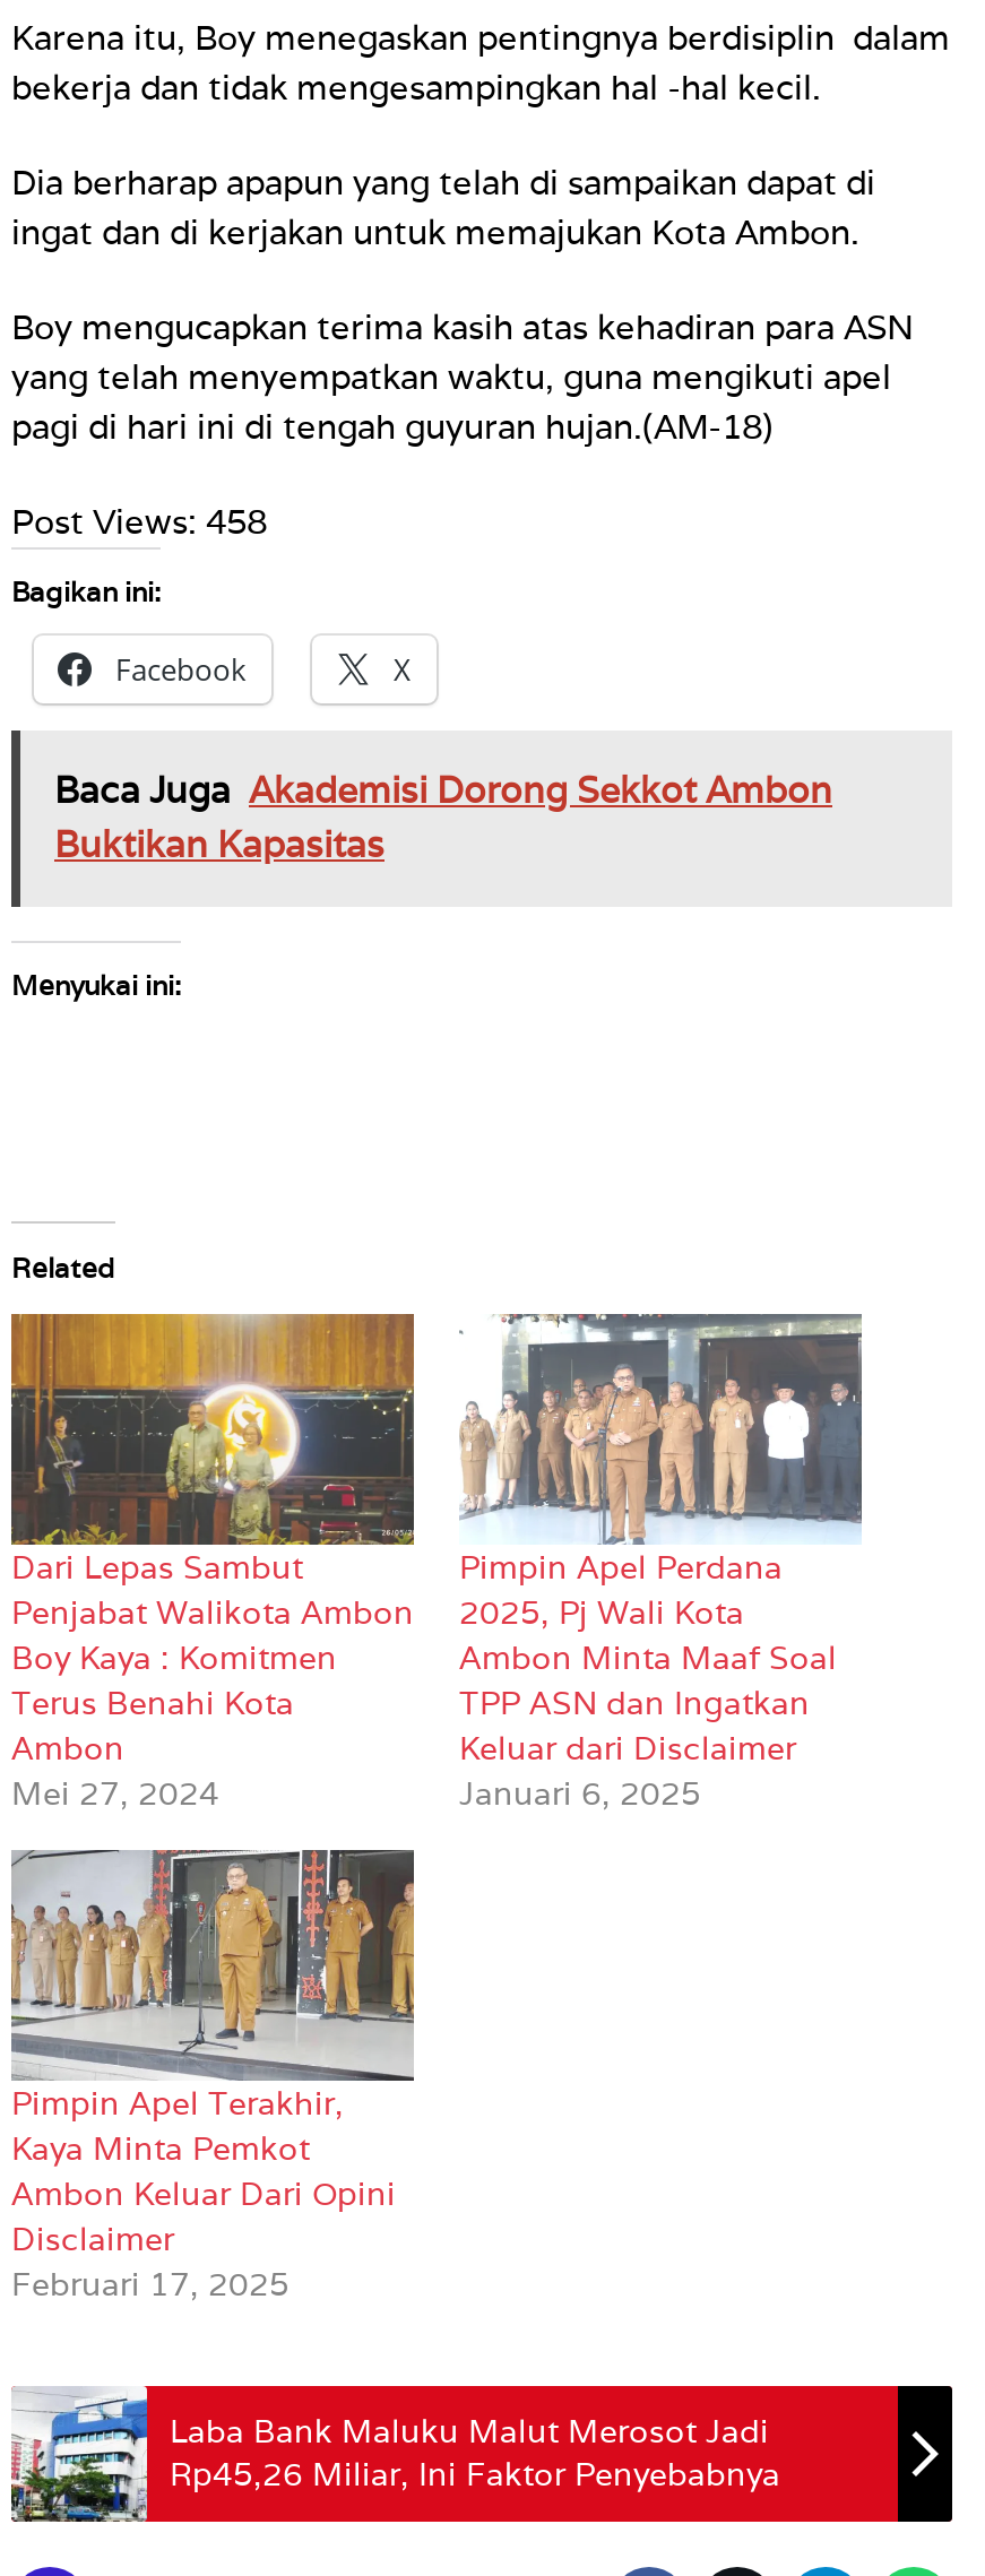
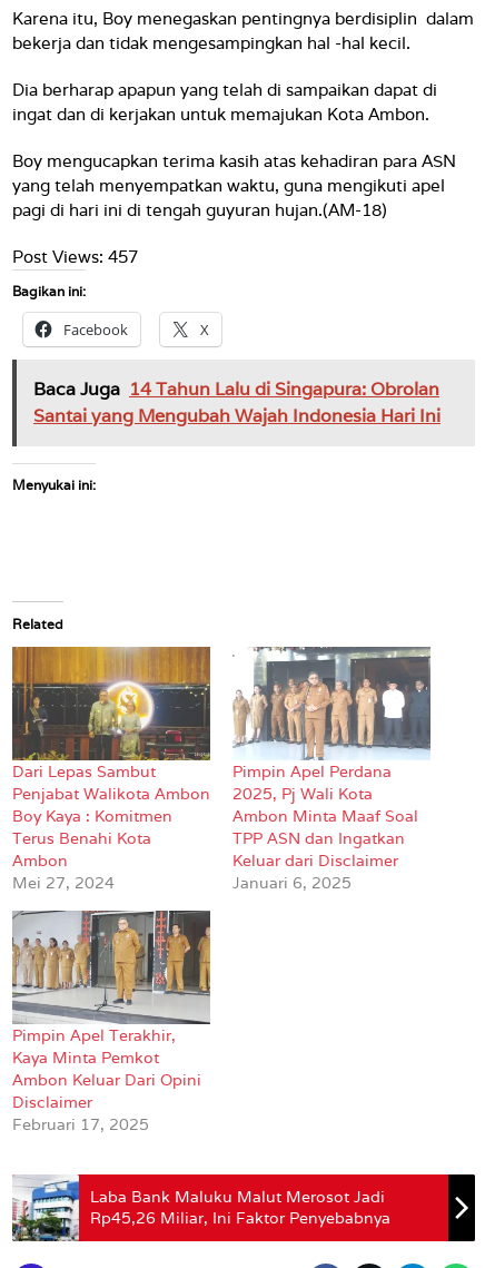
- Post Views: 458
+ Post Views: 457

- Baca Juga Akademisi Dorong Sekkot Ambon
- Buktikan Kapasitas
+ Baca Juga 14 Tahun Lalu di Singapura: Obrolan
+ Santai yang Mengubah Wajah Indonesia Hari Ini
